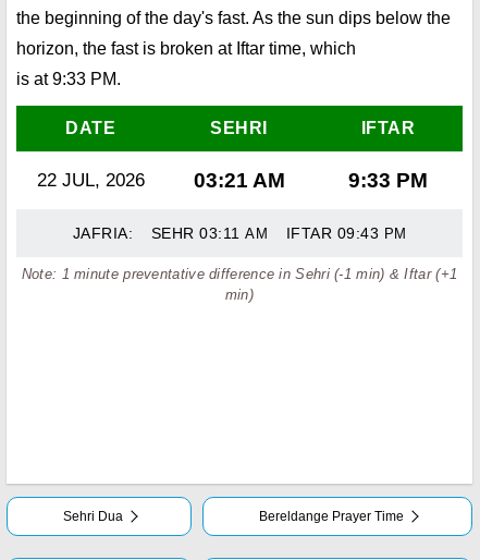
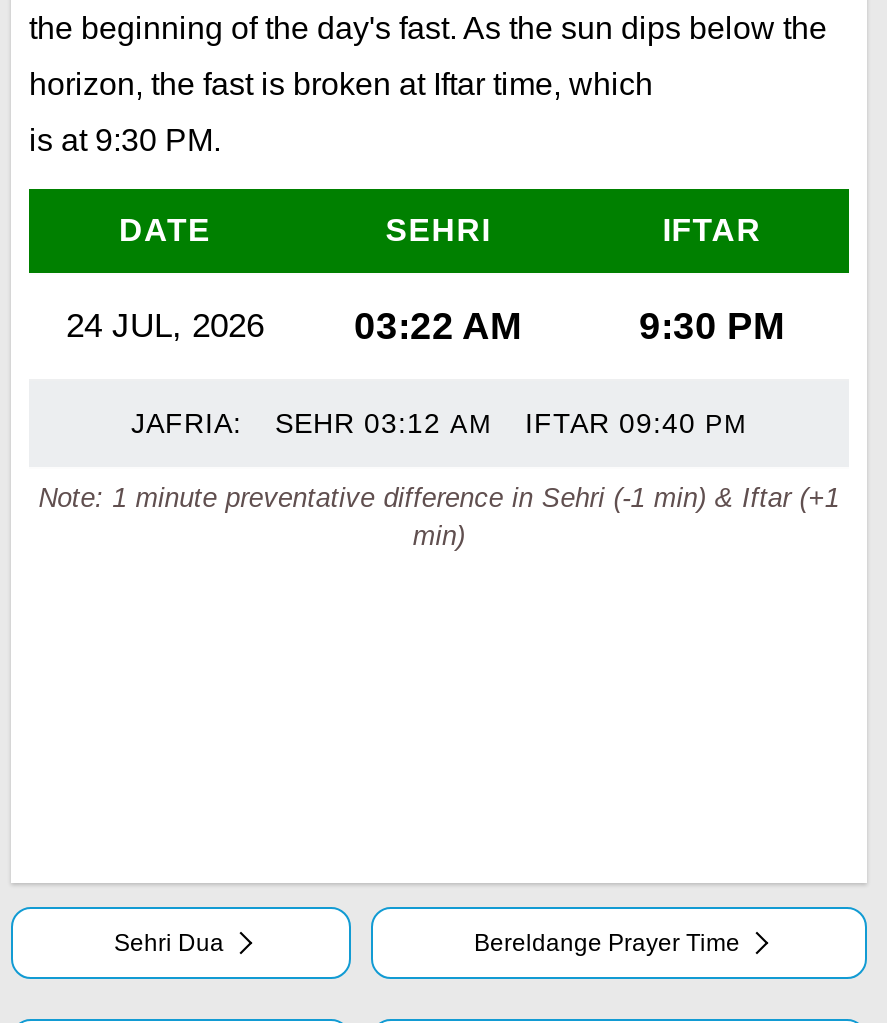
- is at 9:33 PM.
+ is at 9:30 PM.

- 22 JUL, 2026
+ 24 JUL, 2026

- 03:21 AM
+ 03:22 AM

- 9:33 PM
+ 9:30 PM

- SEHR 03:11 AM
+ SEHR 03:12 AM

- IFTAR 09:43 PM
+ IFTAR 09:40 PM
